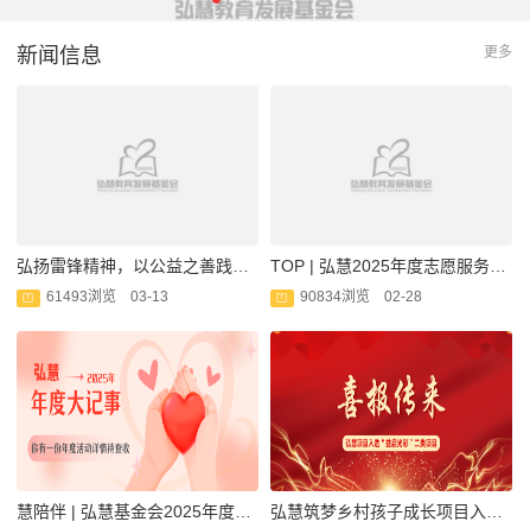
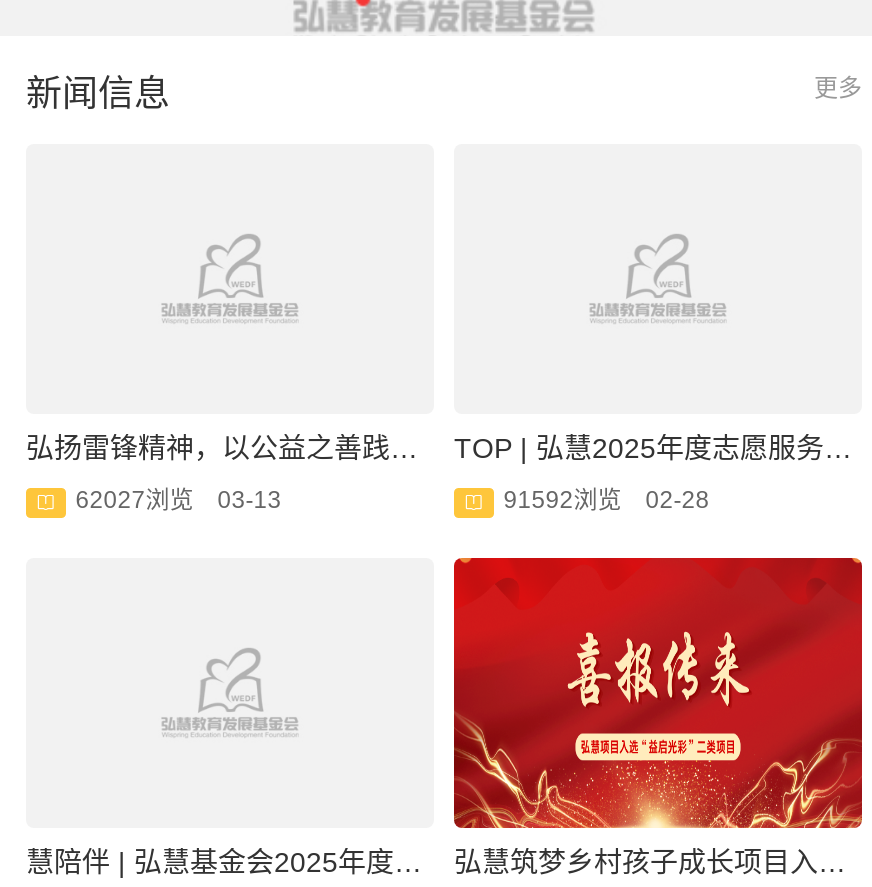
- 61493浏览 03-13
+ 62027浏览 03-13

- 90834浏览 02-28
+ 91592浏览 02-28

- [image]
